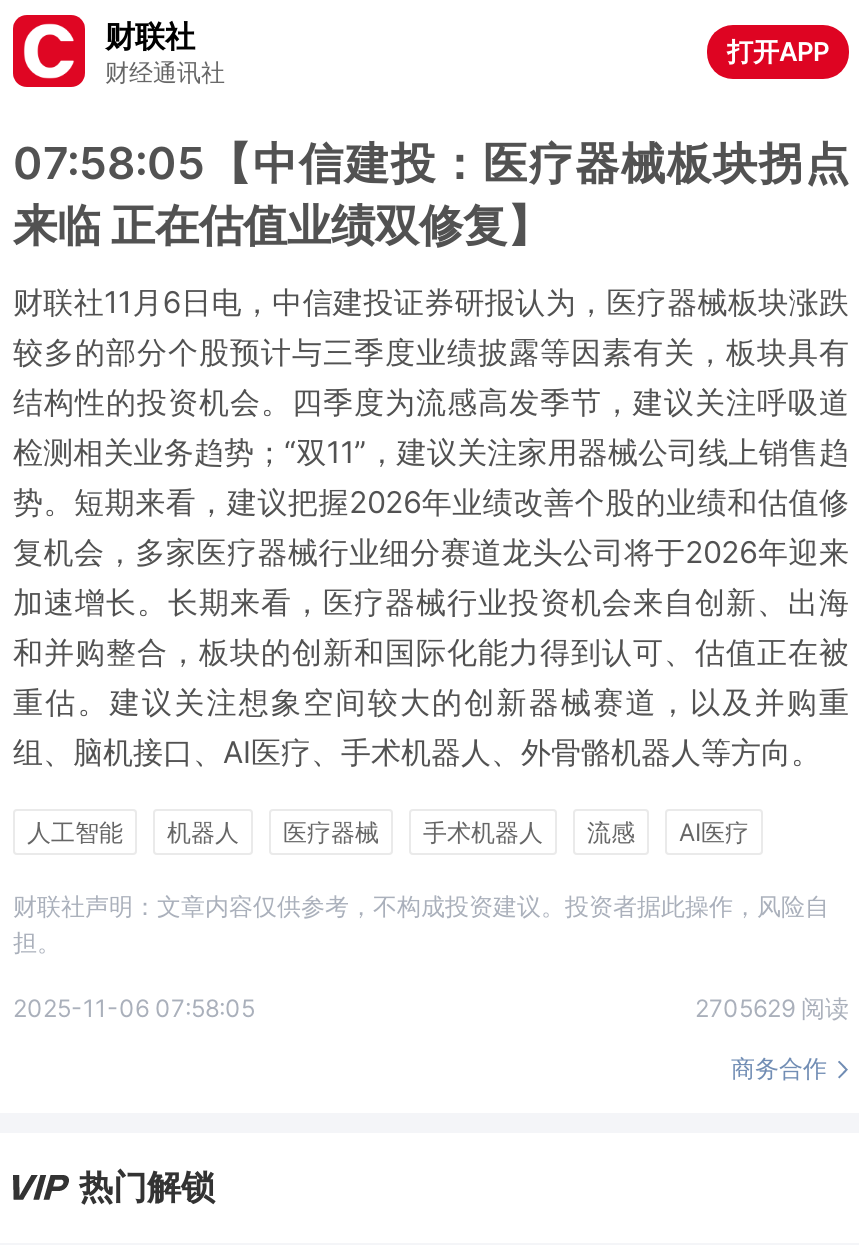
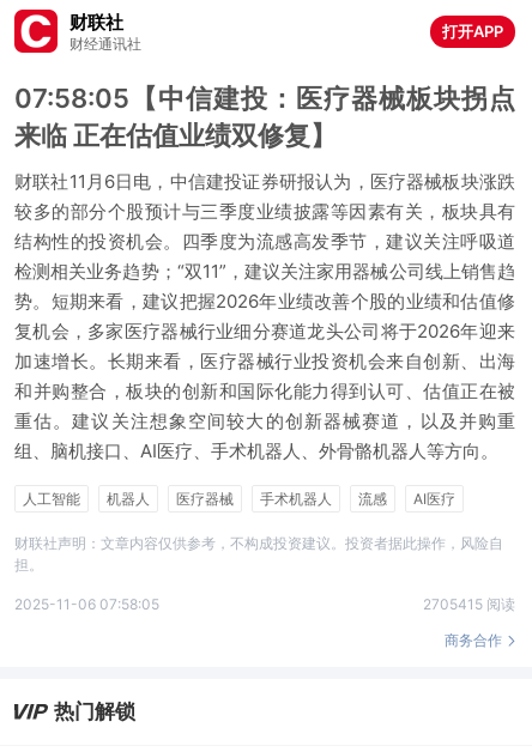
- 2705629 阅读
+ 2705415 阅读
